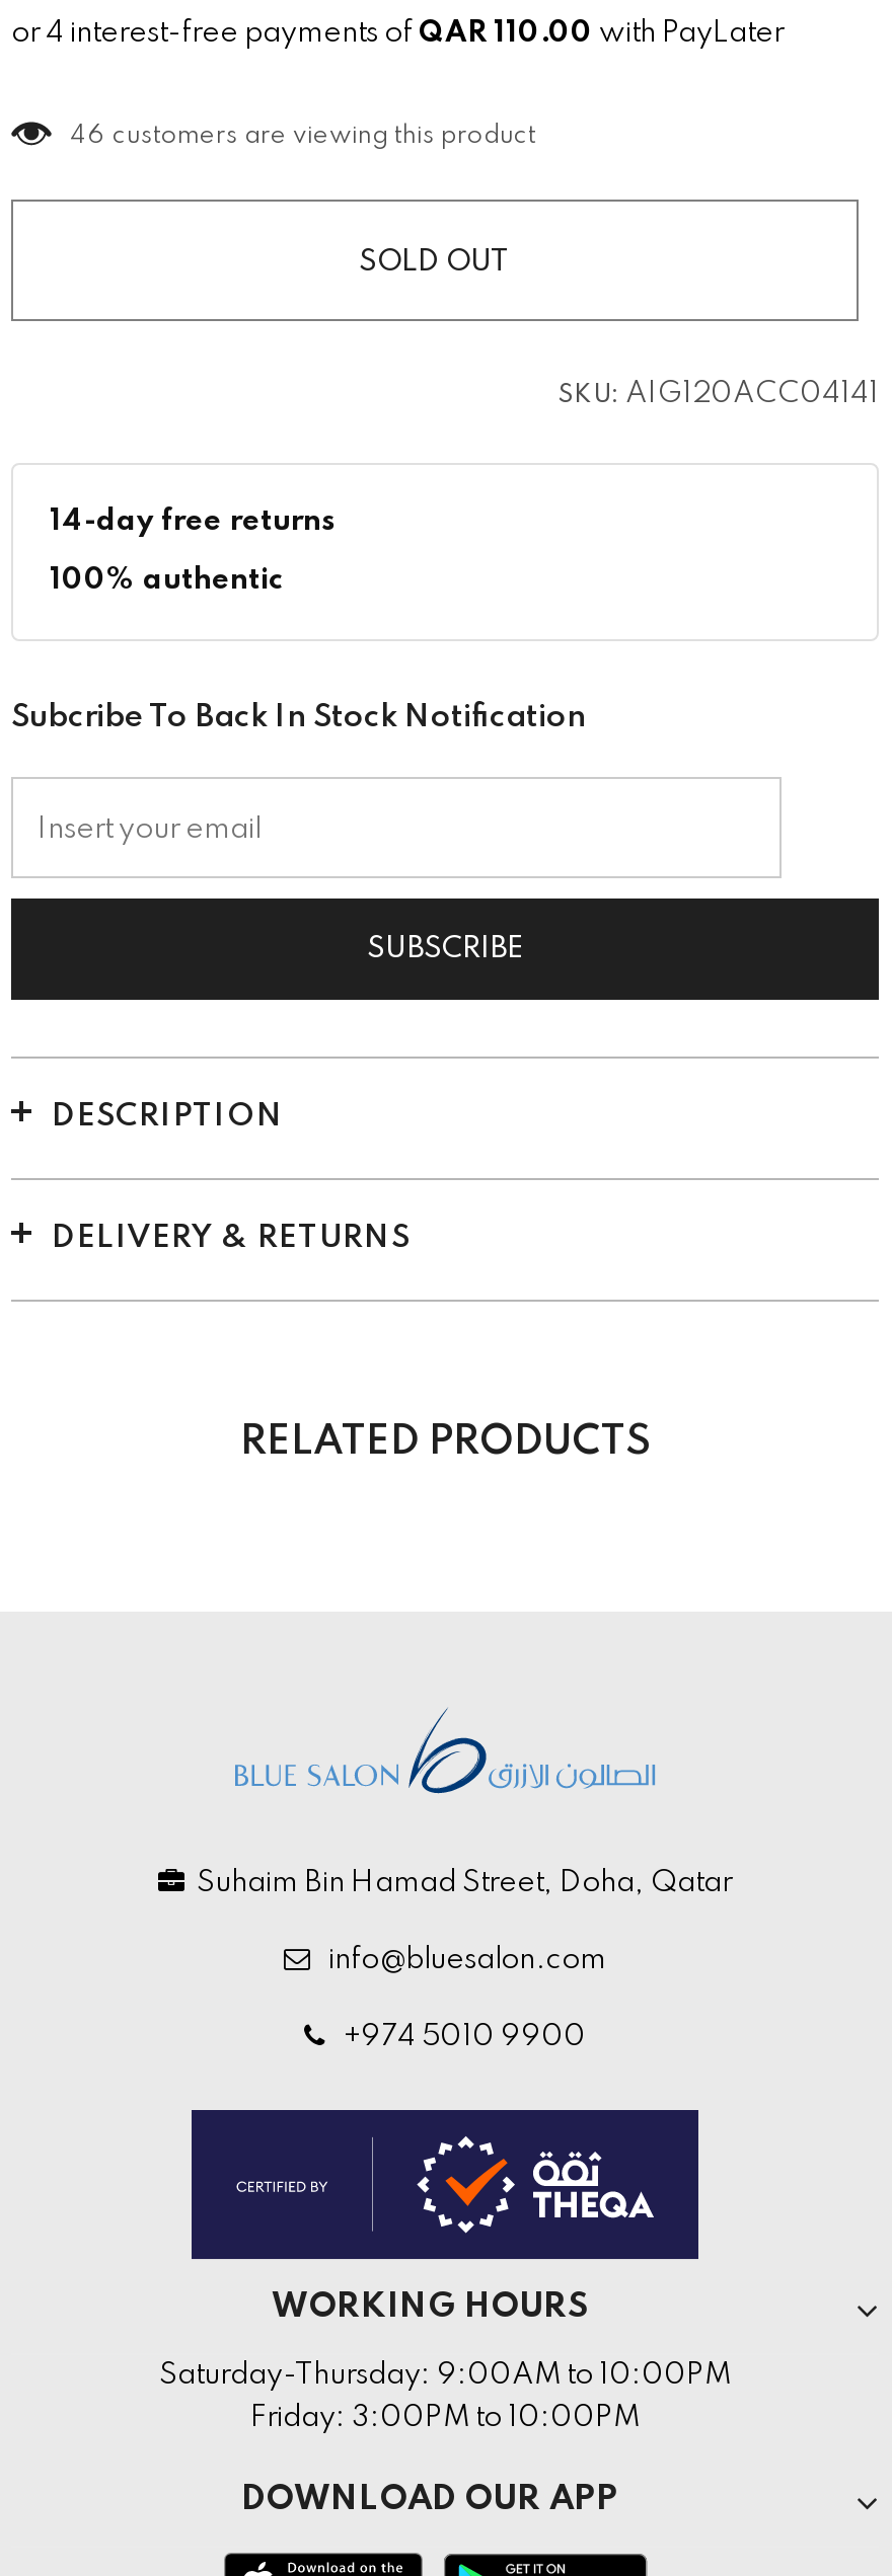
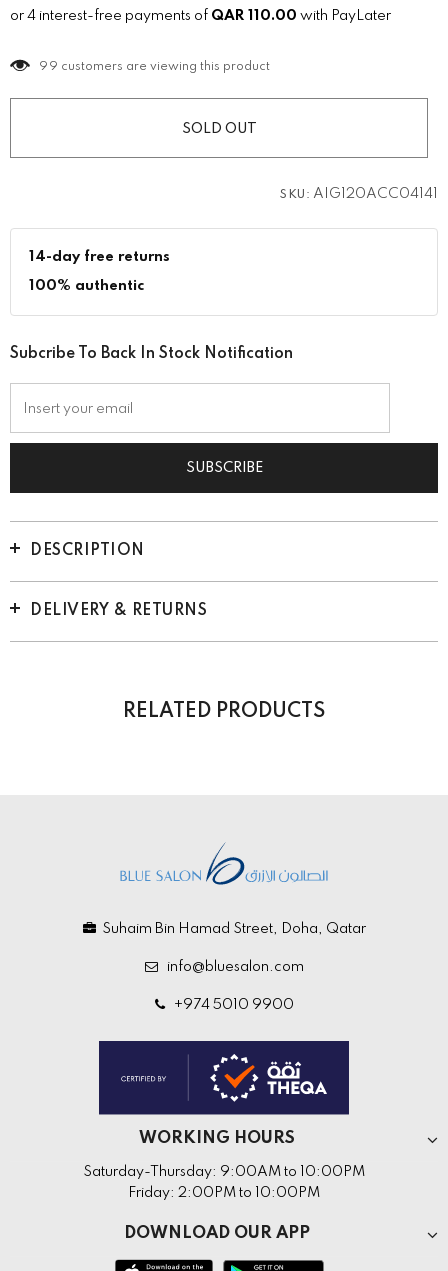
- 46 customers are viewing this product
+ 99 customers are viewing this product

- Friday: 3:00PM to 10:00PM
+ Friday: 2:00PM to 10:00PM
